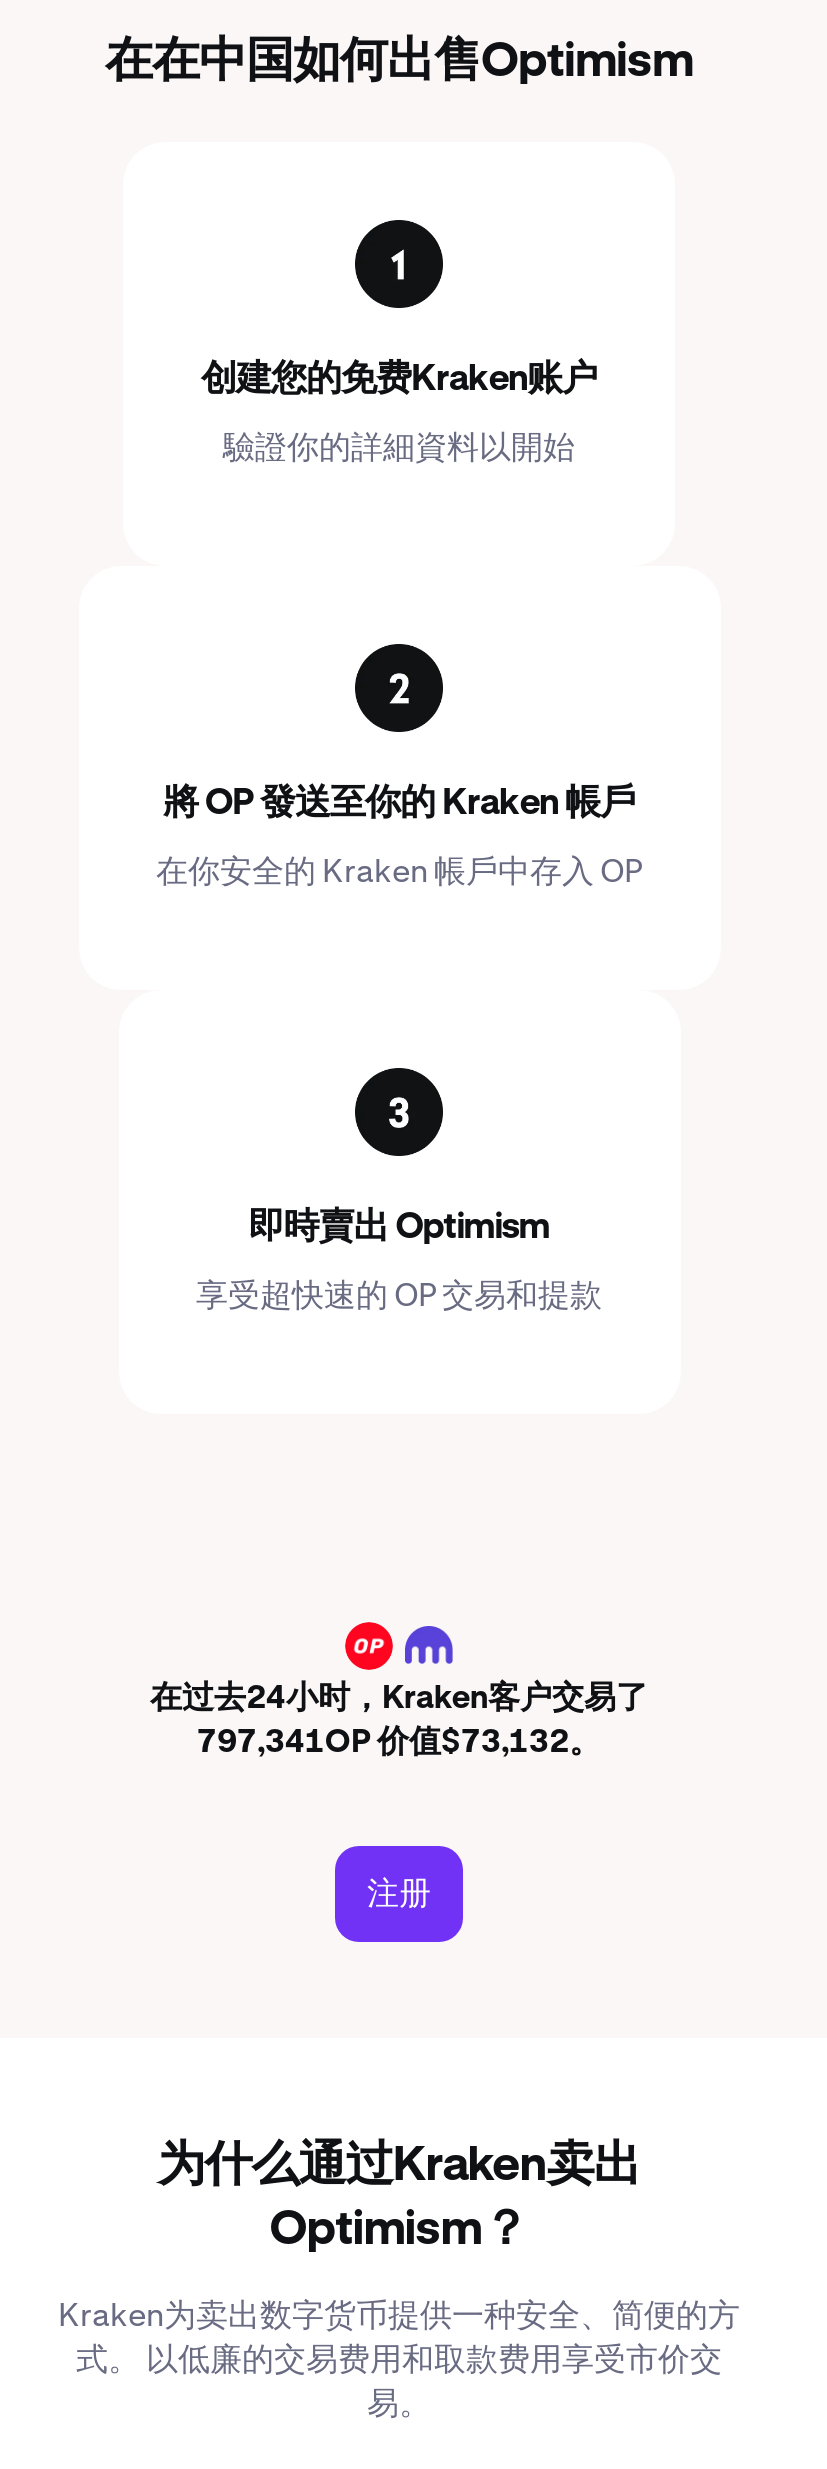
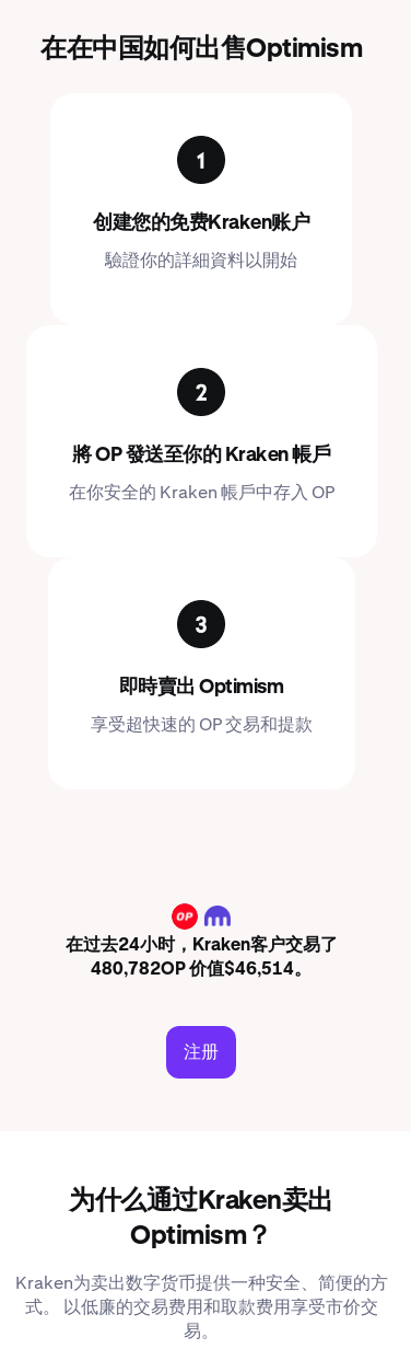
- 797,341OP 价值$73,132。
+ 480,782OP 价值$46,514。
